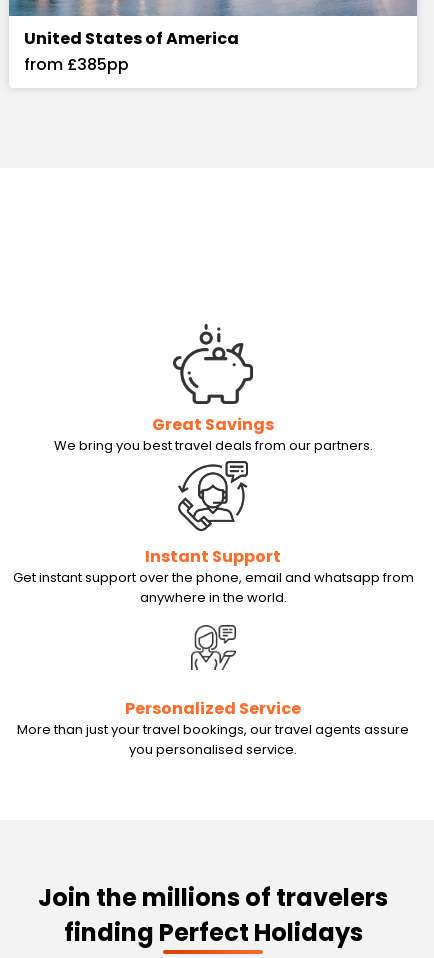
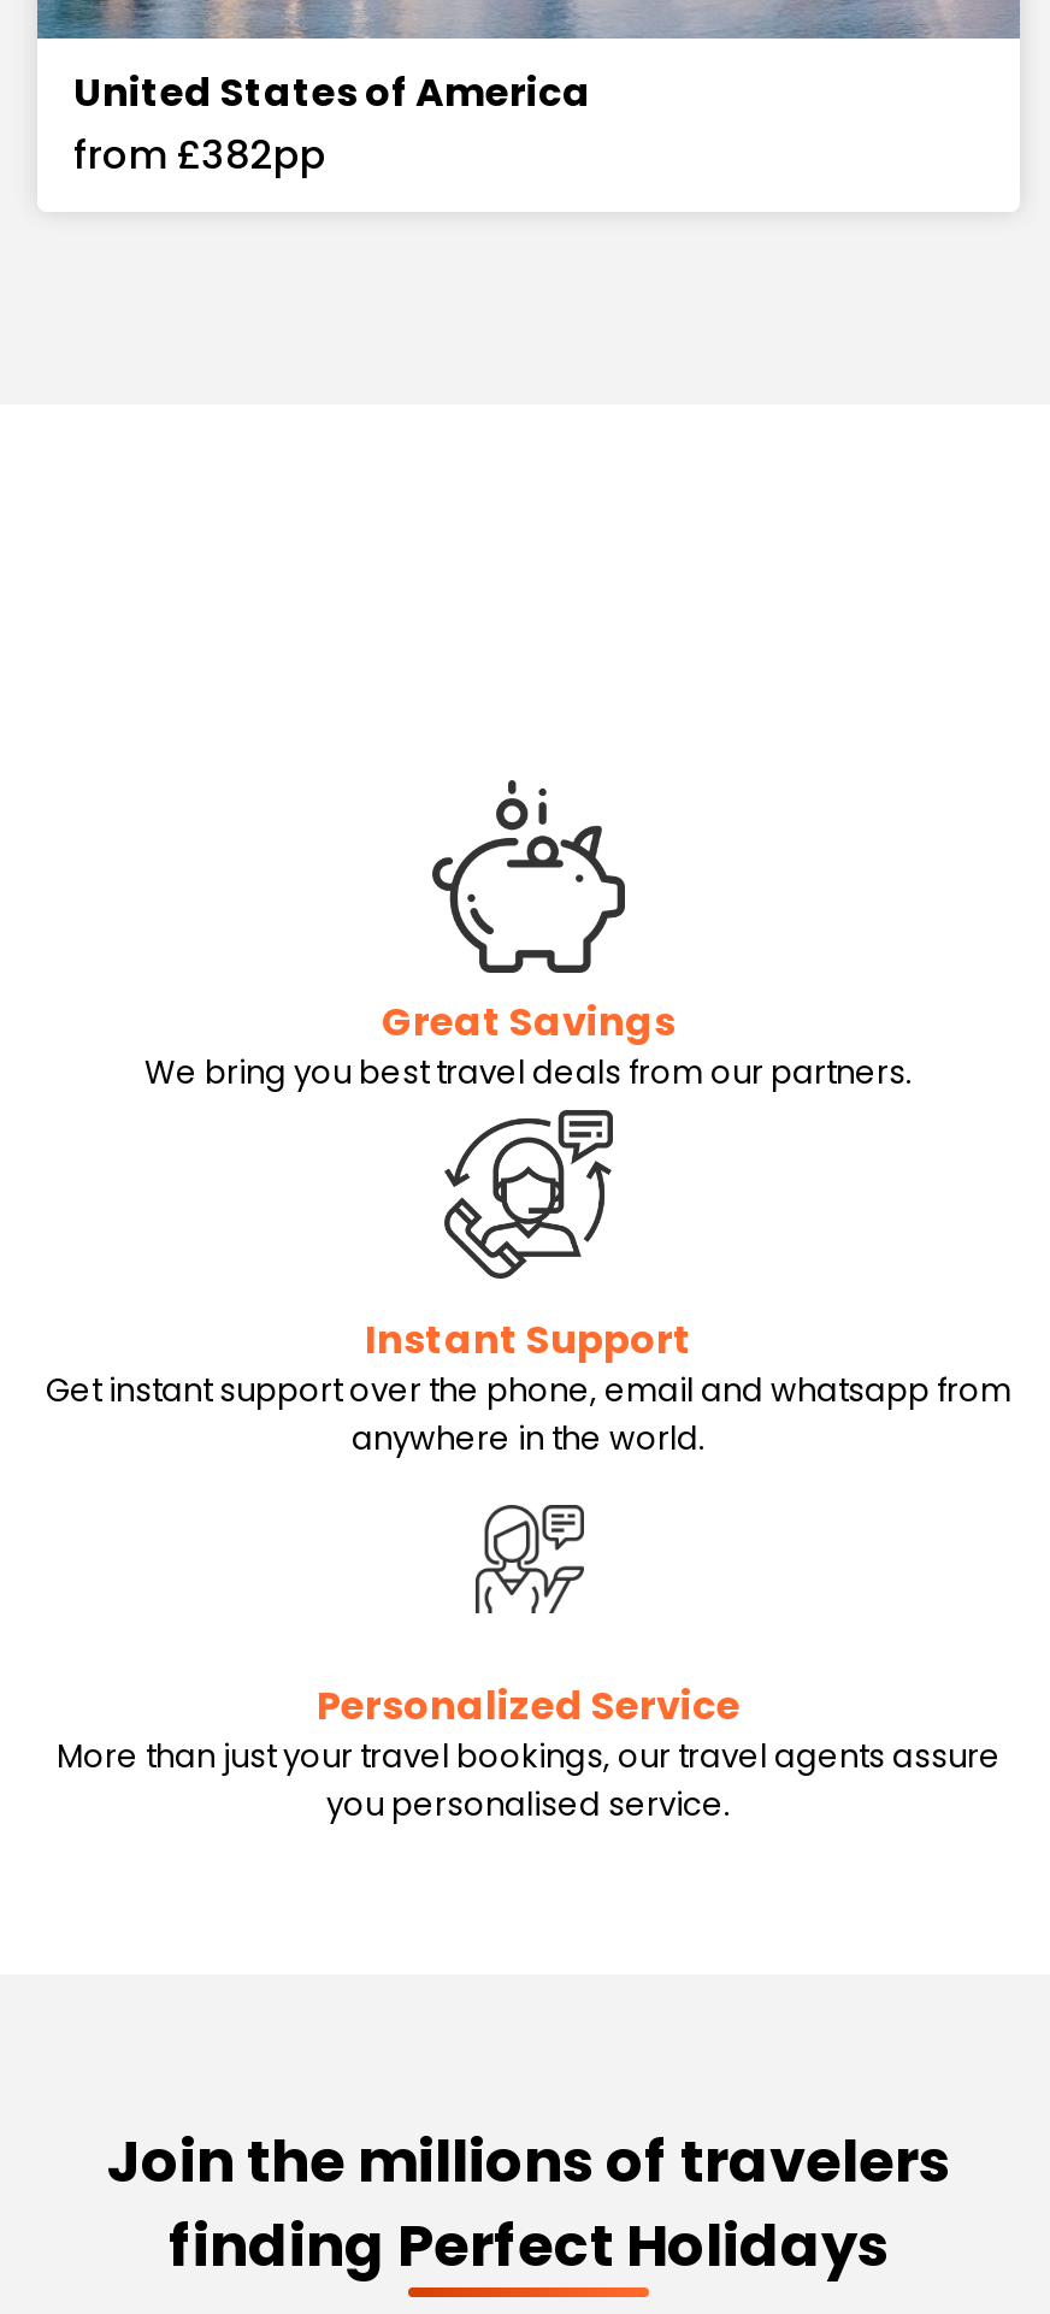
- from £385pp
+ from £382pp
